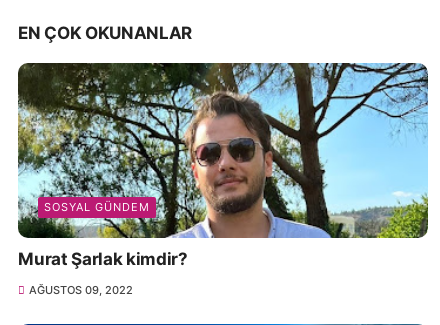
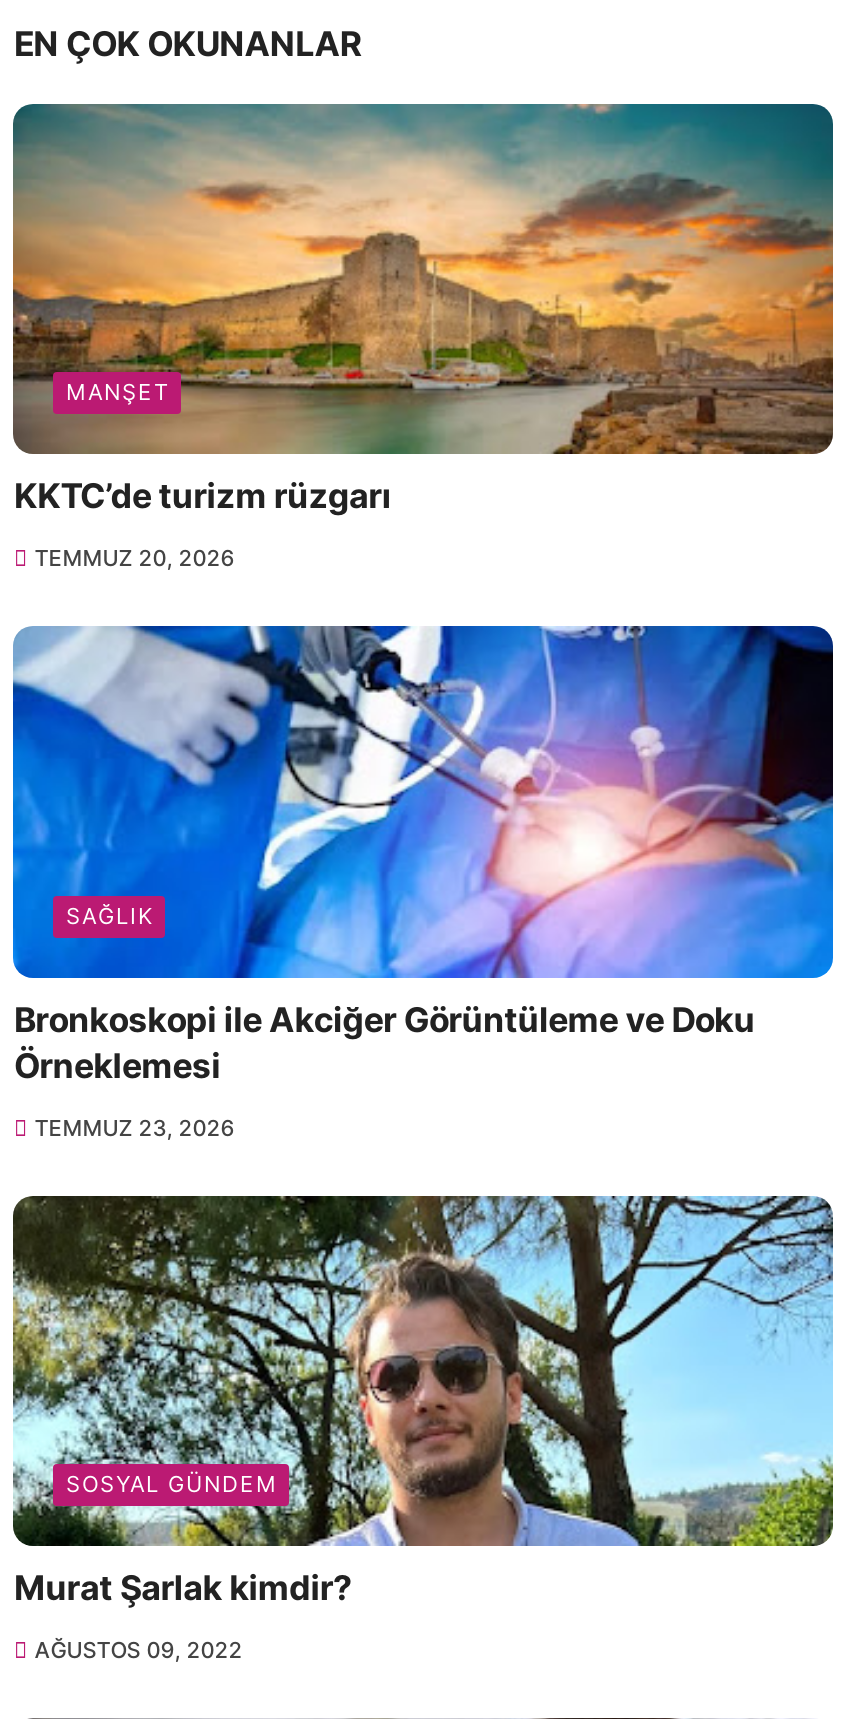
+ [image]
+ MANŞET
+ KKTC’de turizm rüzgarı
+ TEMMUZ 20, 2026

+ [image]
+ SAĞLIK
+ Bronkoskopi ile Akciğer Görüntüleme ve Doku
+ Örneklemesi
+ TEMMUZ 23, 2026
